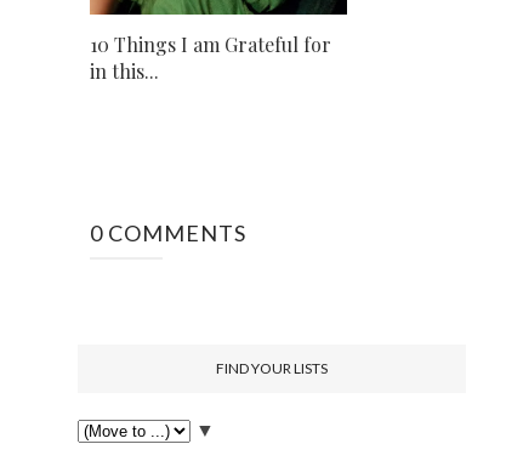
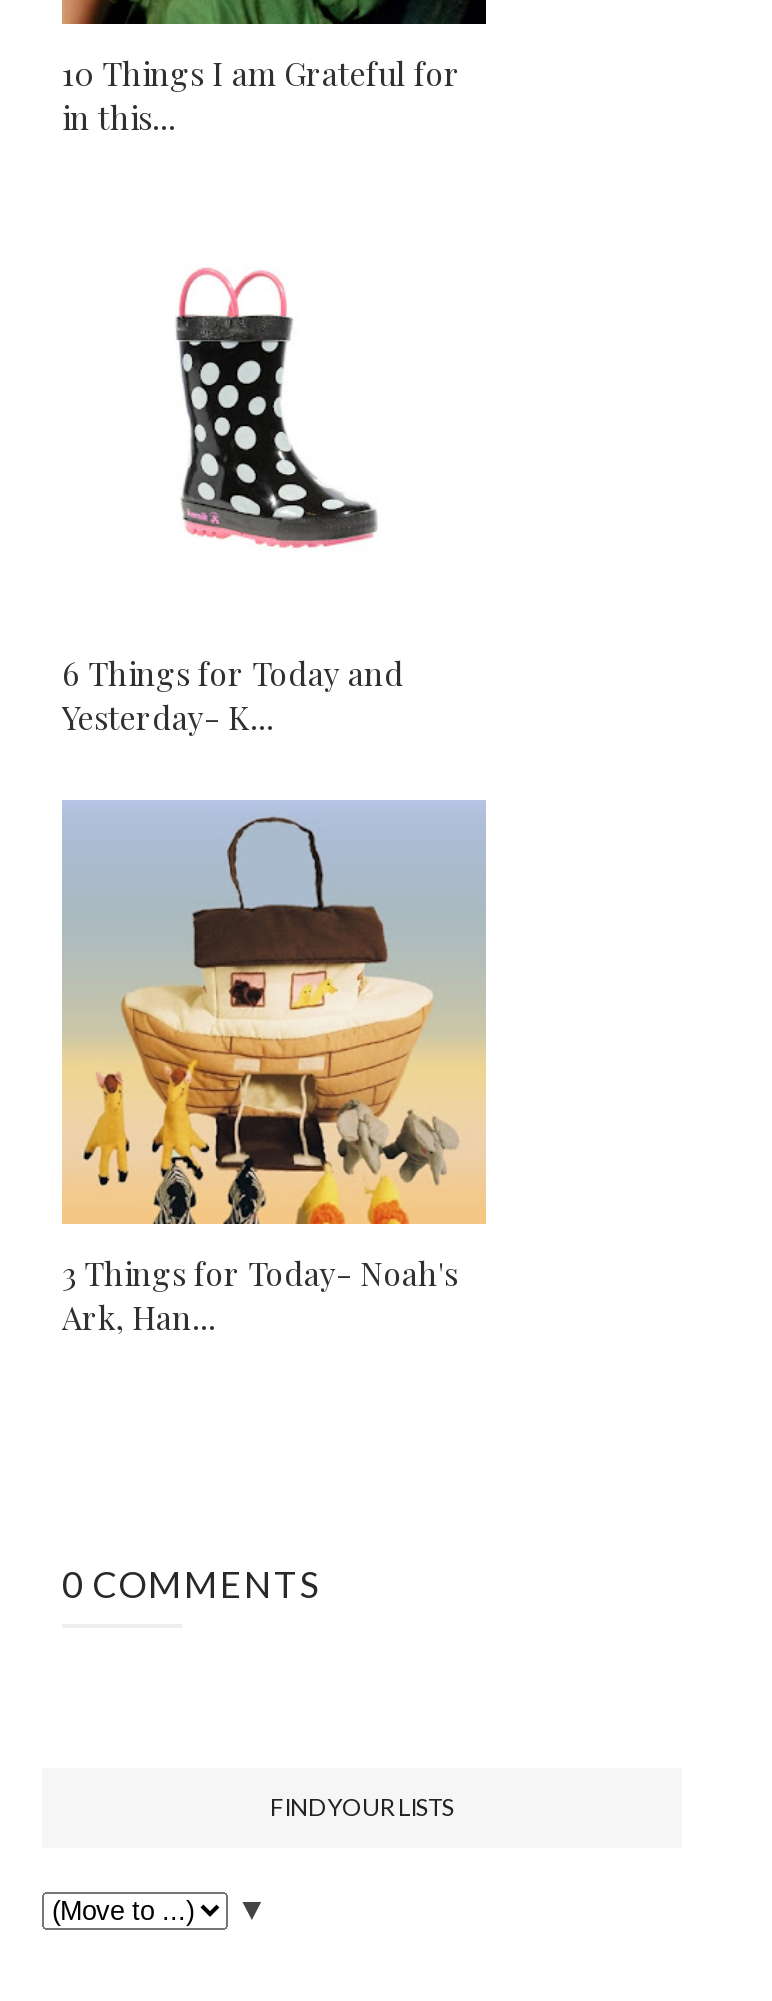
+ 6 Things for Today and
+ Yesterday- K...

+ [image]
+ 3 Things for Today- Noah's
+ Ark, Han...

+ [image]
